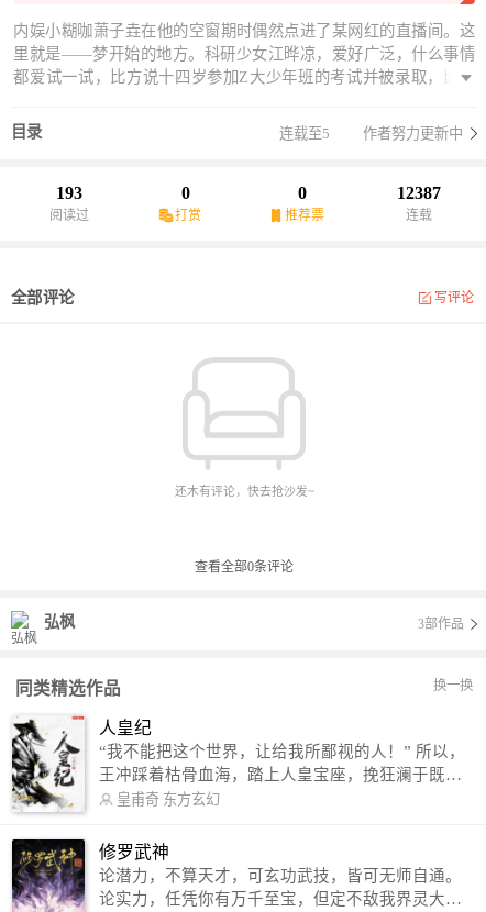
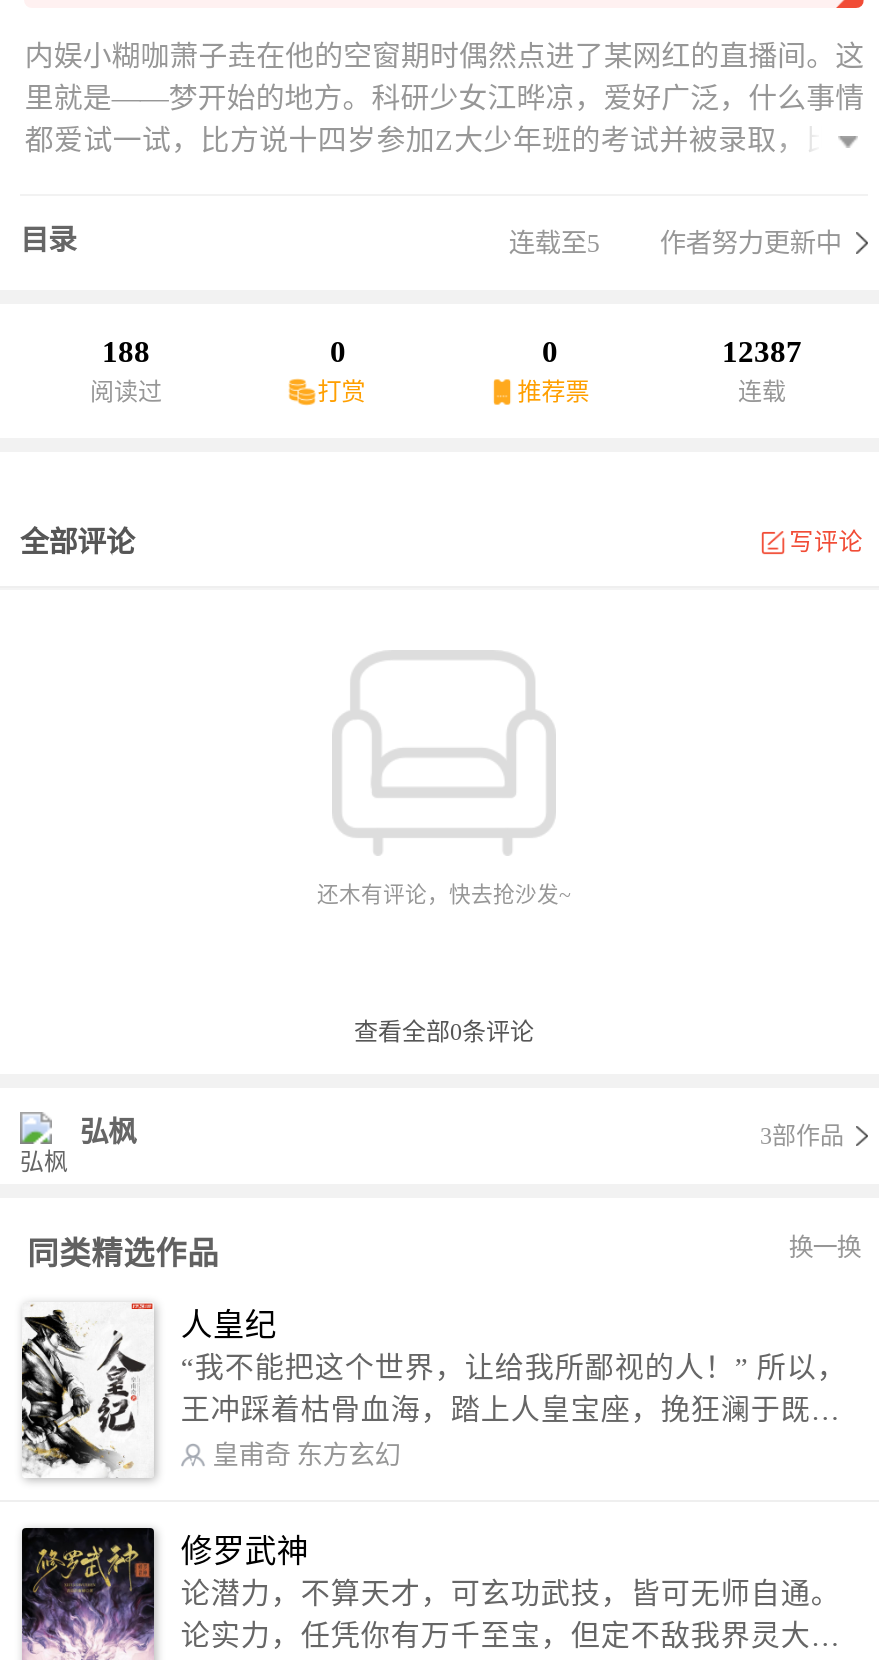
- 193
+ 188
